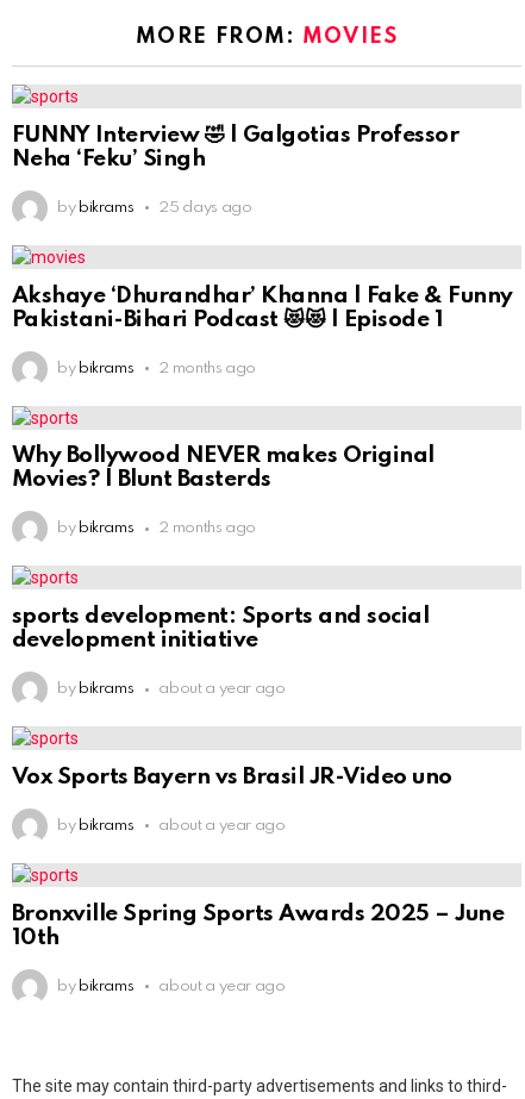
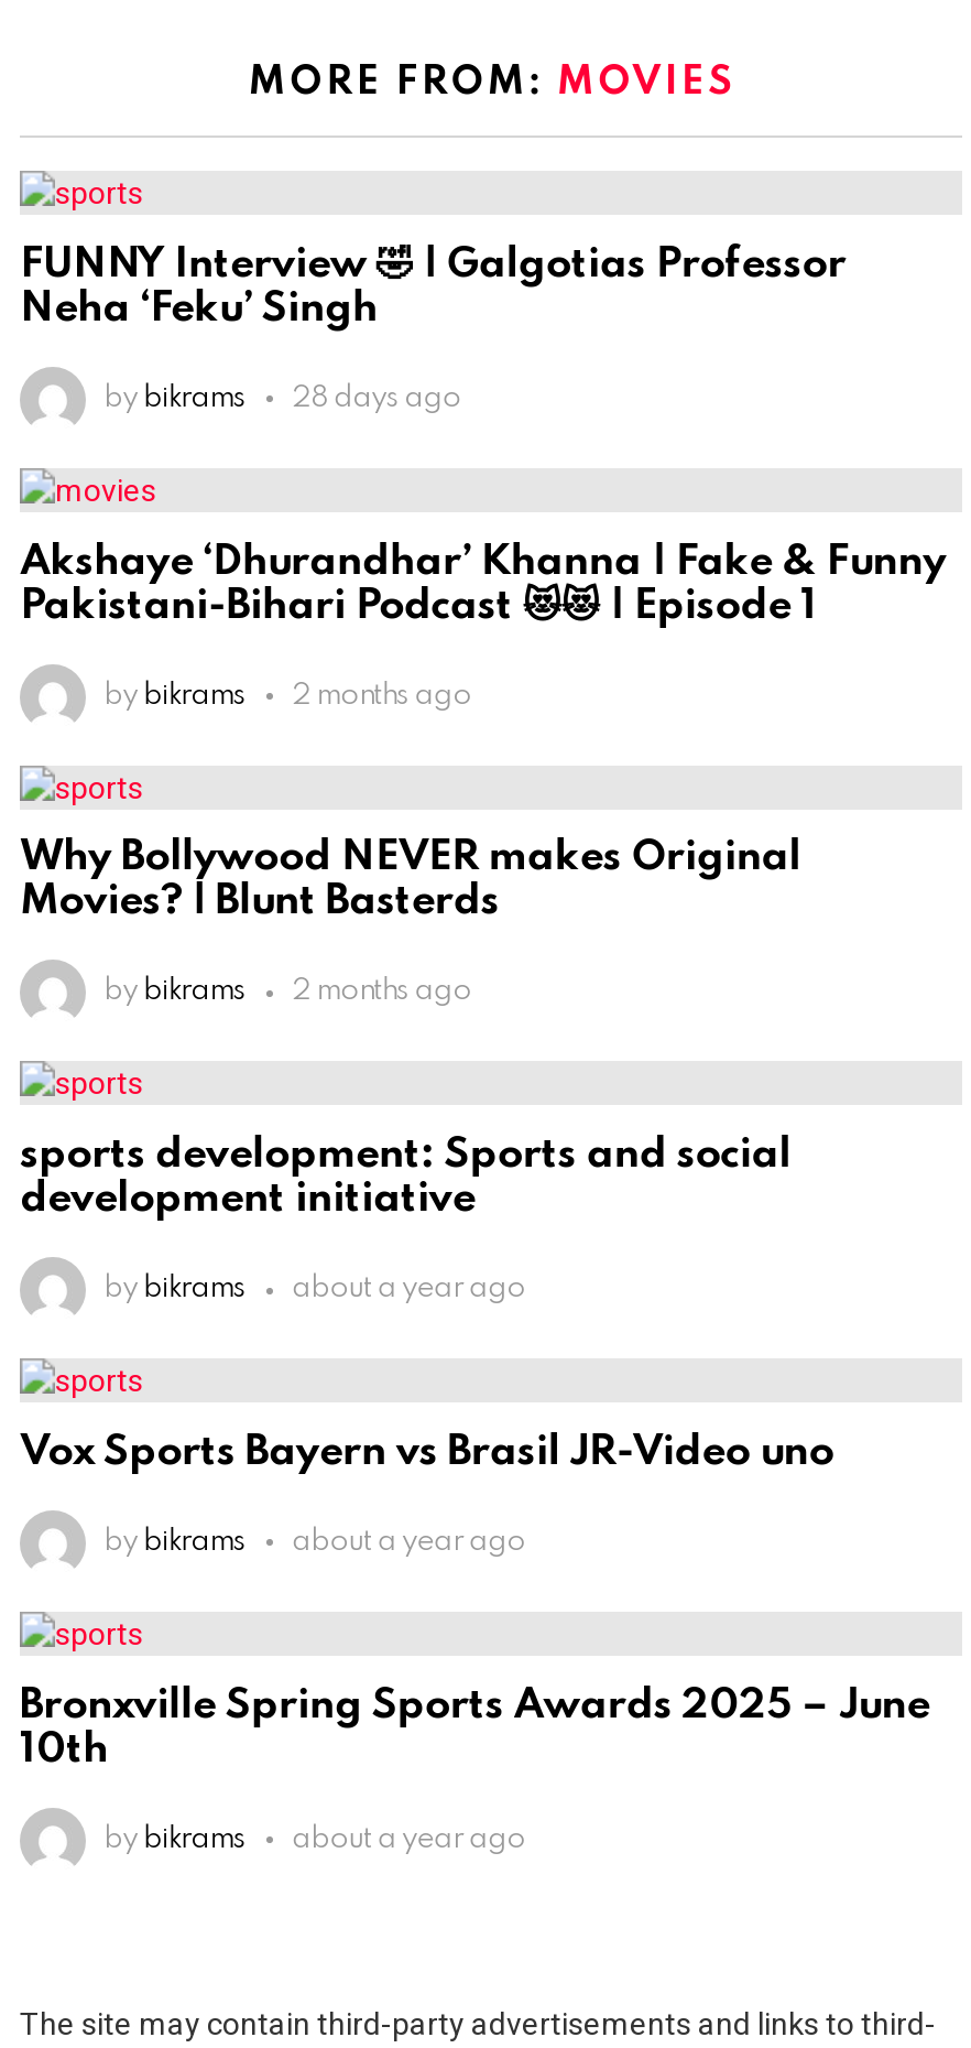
- by bikrams 25 days ago
+ by bikrams 28 days ago
